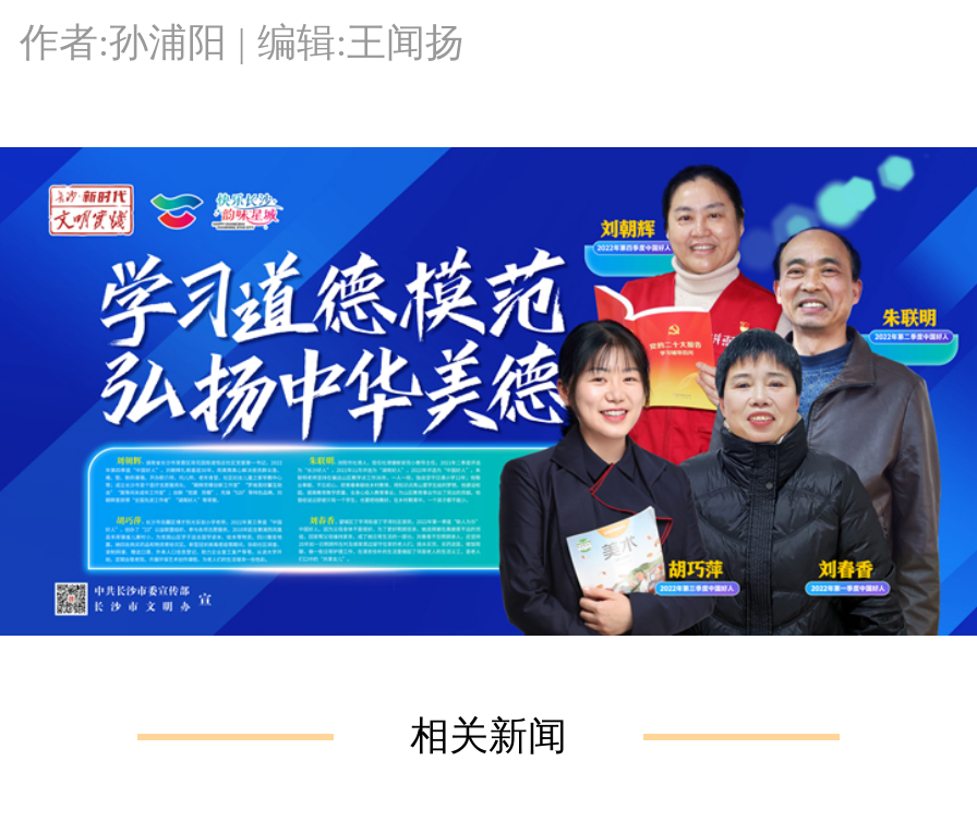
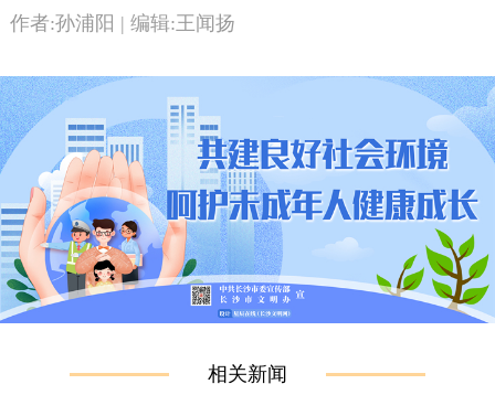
- [image]
+ [image]
